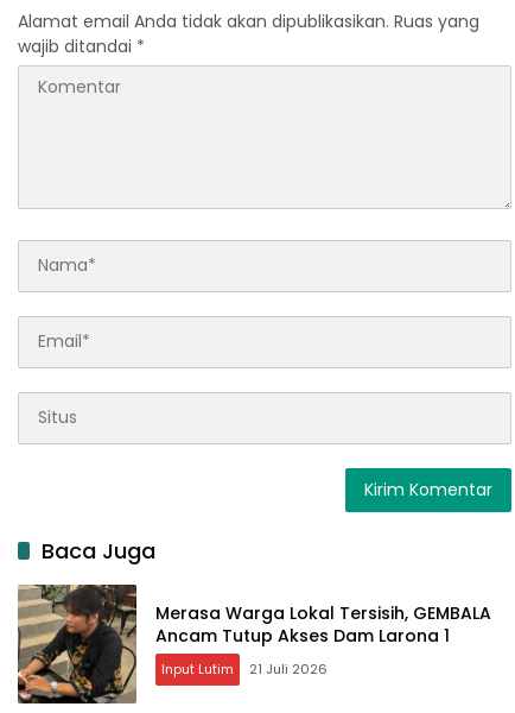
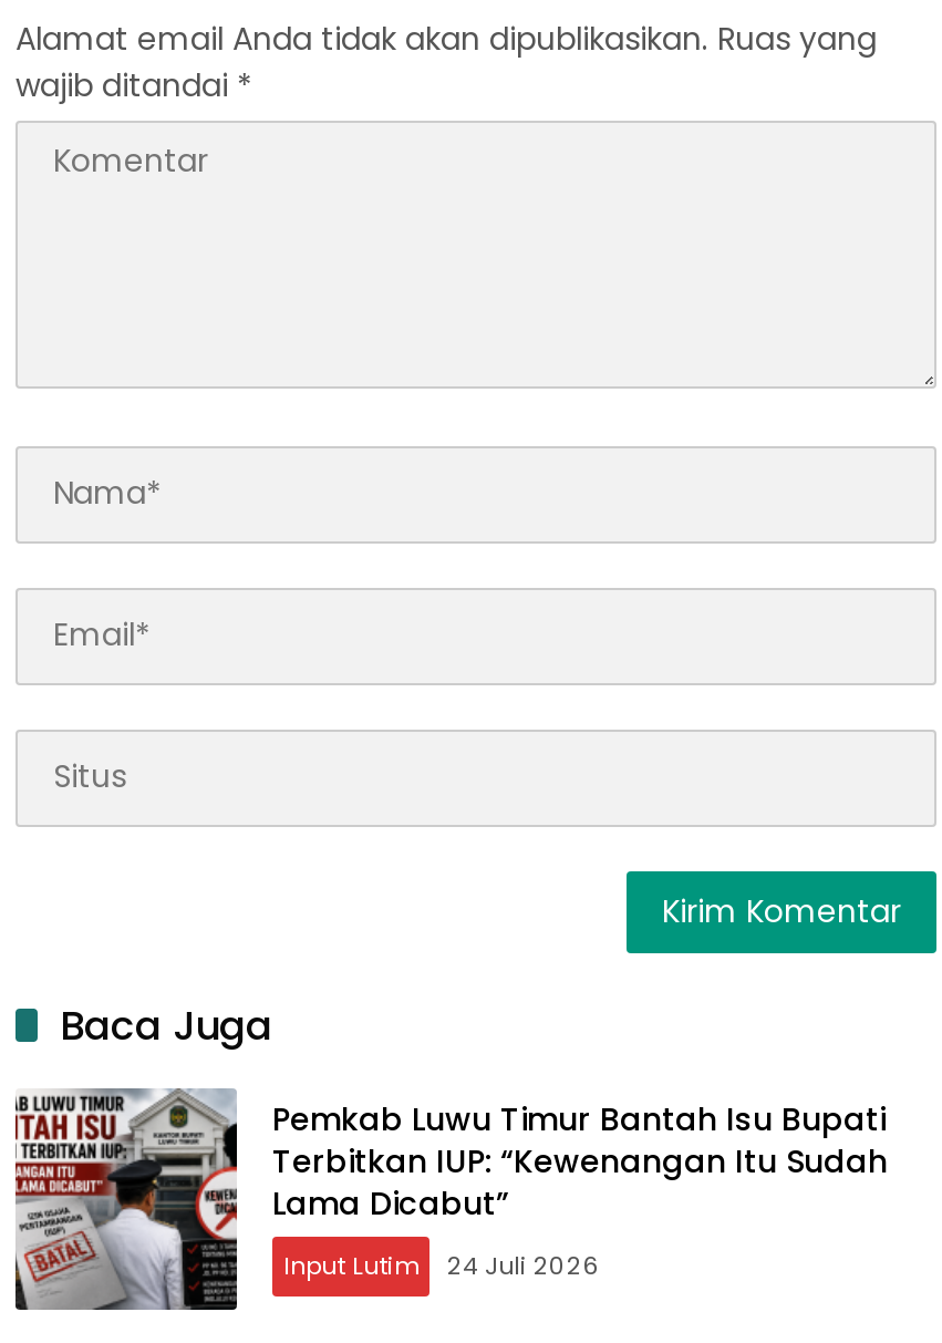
- [image]
- Merasa Warga Lokal Tersisih, GEMBALA
- Ancam Tutup Akses Dam Larona 1
+ [image]
+ Pemkab Luwu Timur Bantah Isu Bupati
+ Terbitkan IUP: “Kewenangan Itu Sudah
+ Lama Dicabut”

- Input Lutim 21 Juli 2026
+ Input Lutim 24 Juli 2026
